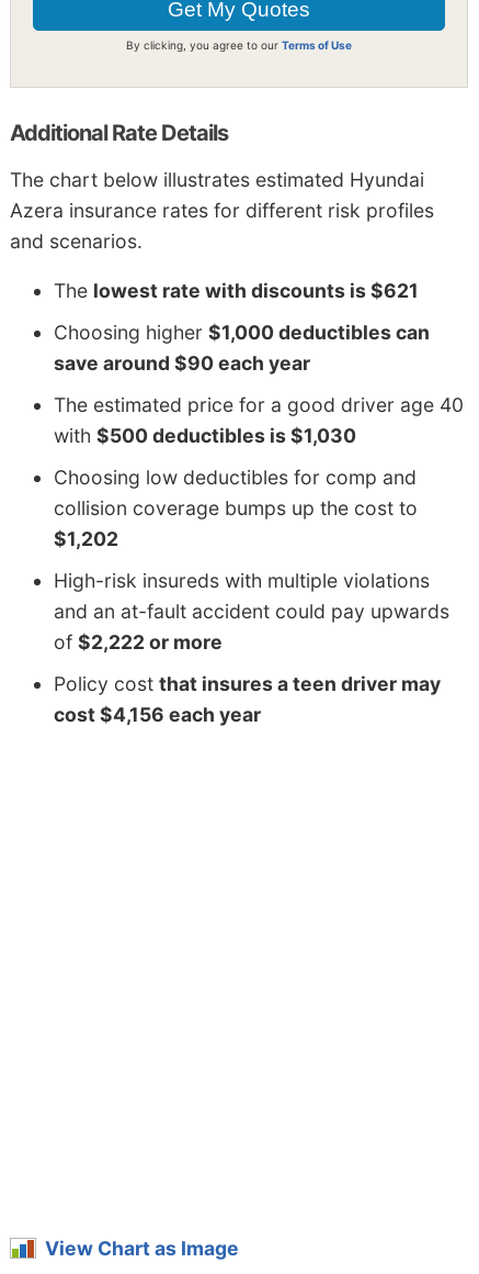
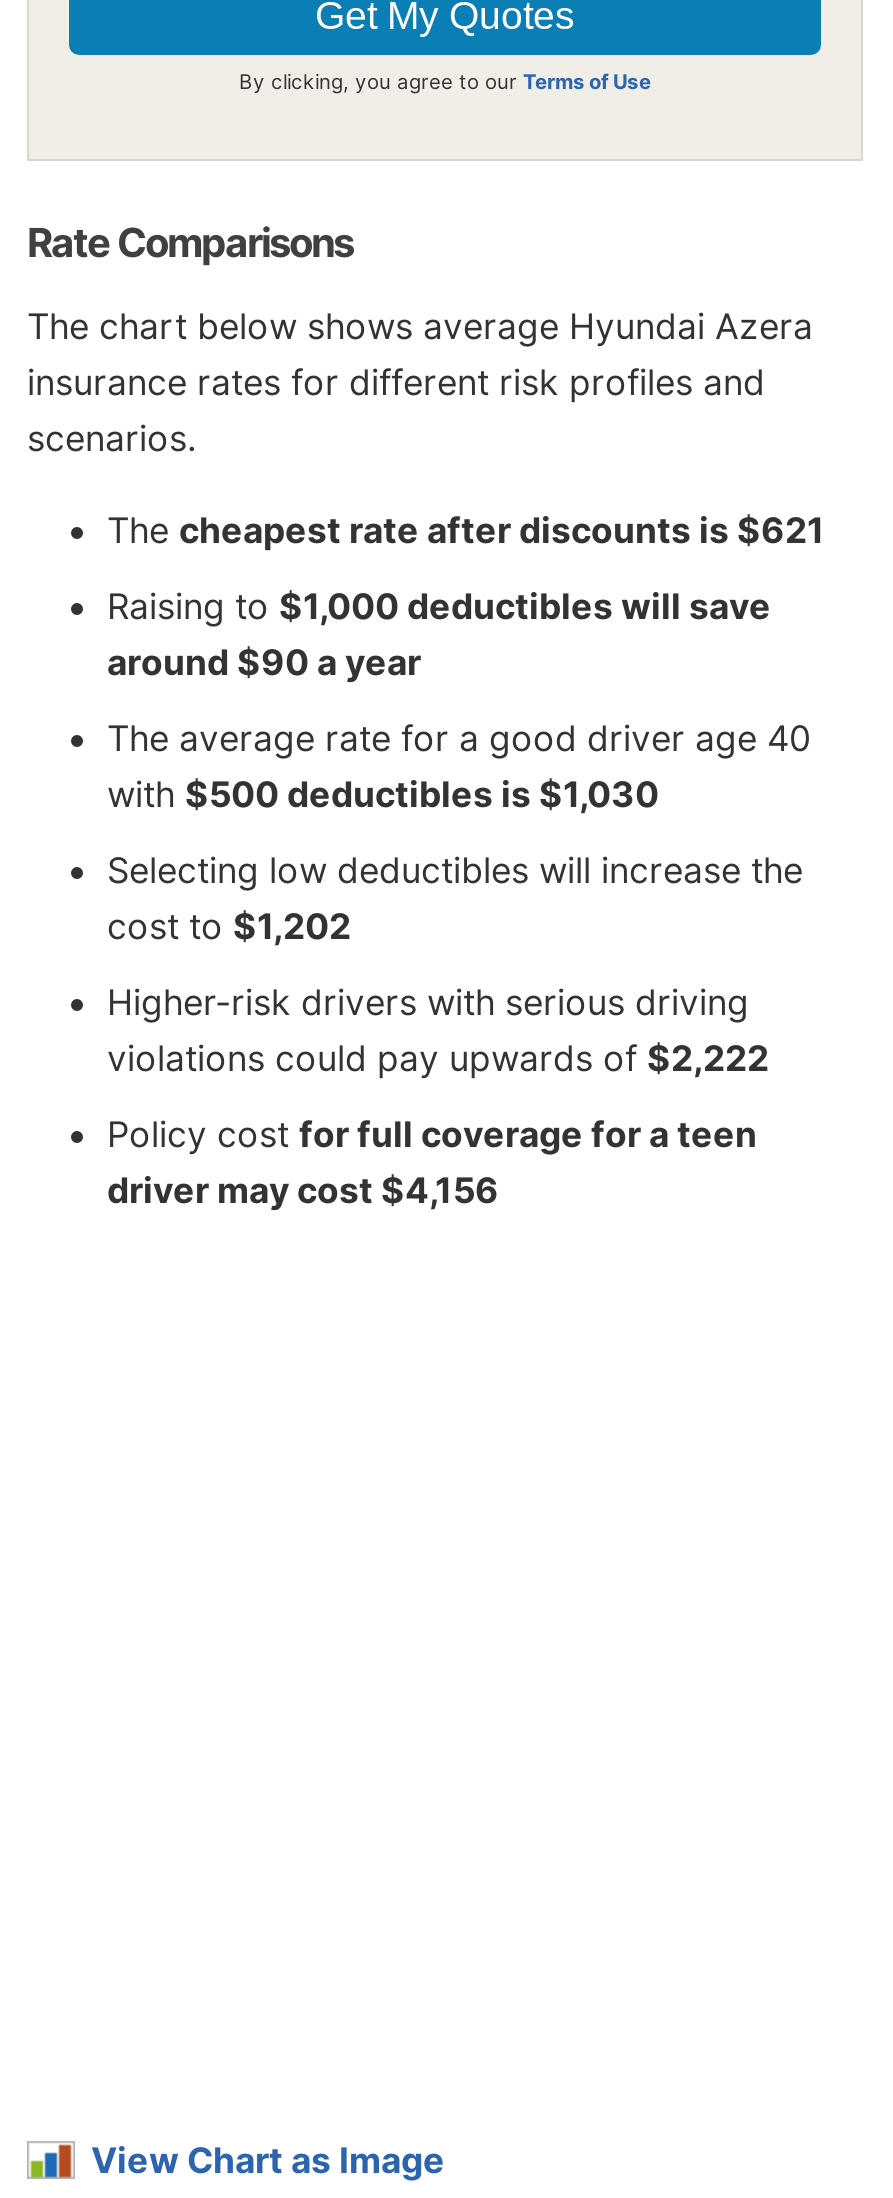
- Additional Rate Details
+ Rate Comparisons

- The chart below illustrates estimated Hyundai
- Azera insurance rates for different risk profiles
- and scenarios.
+ The chart below shows average Hyundai Azera
+ insurance rates for different risk profiles and
+ scenarios.

- The lowest rate with discounts is $621
+ The cheapest rate after discounts is $621

- Choosing higher $1,000 deductibles can
- save around $90 each year
+ Raising to $1,000 deductibles will save
+ around $90 a year

- The estimated price for a good driver age 40
+ The average rate for a good driver age 40

- Choosing low deductibles for comp and
- collision coverage bumps up the cost to
- $1,202
+ Selecting low deductibles will increase the
+ cost to $1,202

- High-risk insureds with multiple violations
- and an at-fault accident could pay upwards
- of $2,222 or more
+ Higher-risk drivers with serious driving
+ violations could pay upwards of $2,222

- Policy cost that insures a teen driver may
- cost $4,156 each year
+ Policy cost for full coverage for a teen
+ driver may cost $4,156
